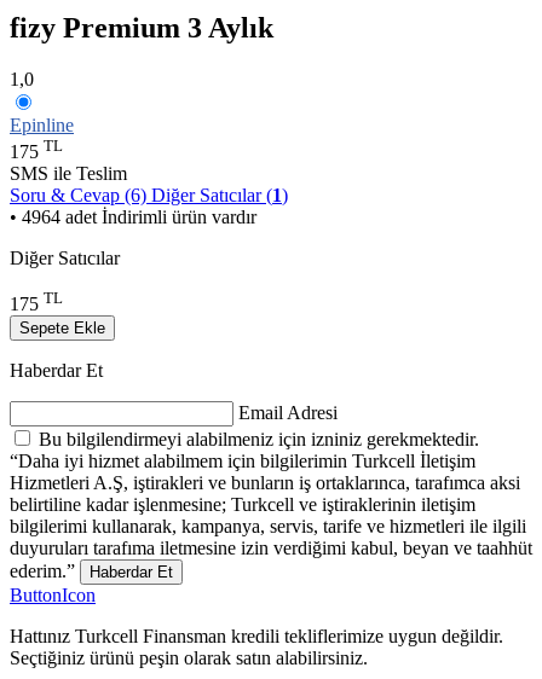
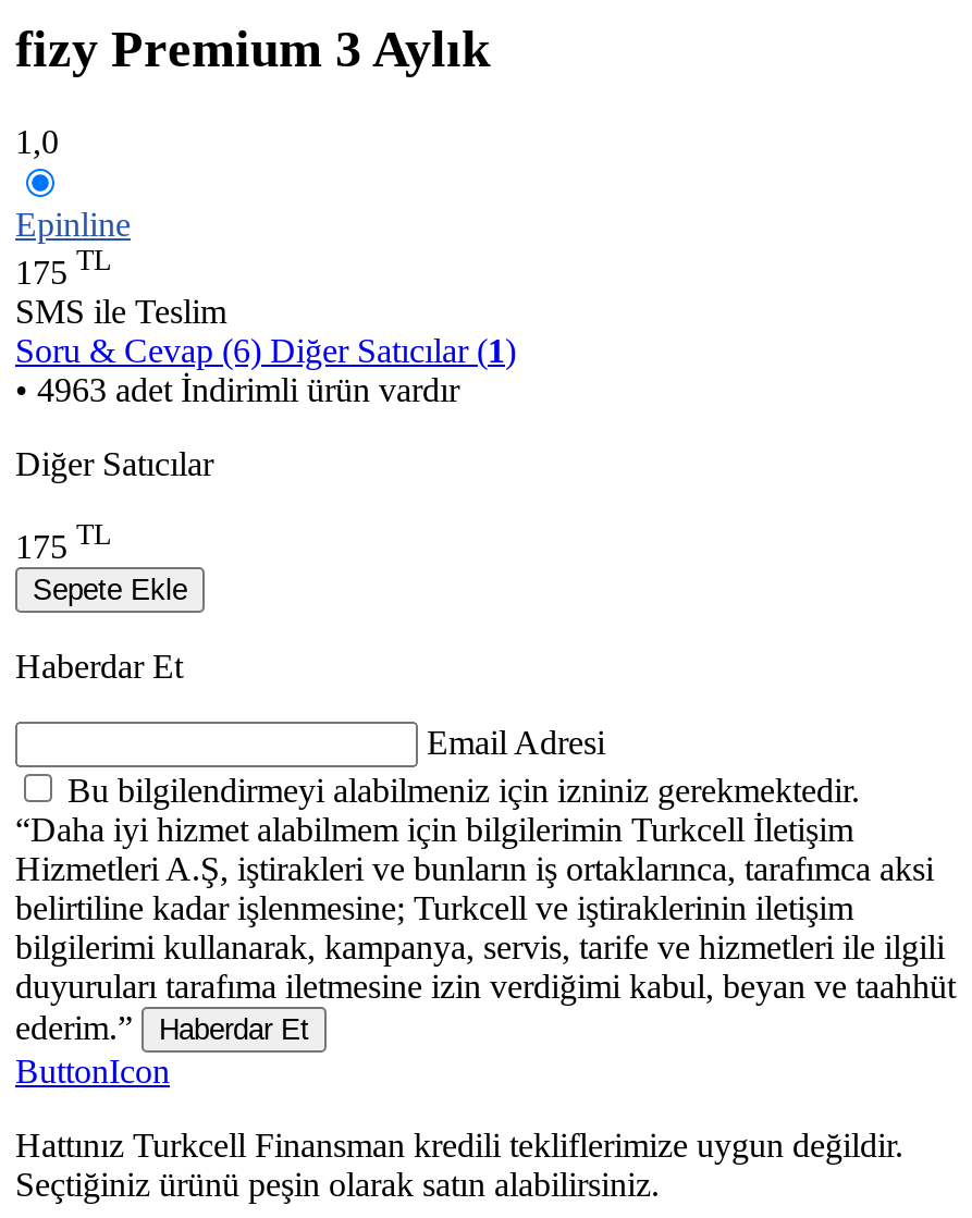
- • 4964 adet İndirimli ürün vardır
+ • 4963 adet İndirimli ürün vardır
